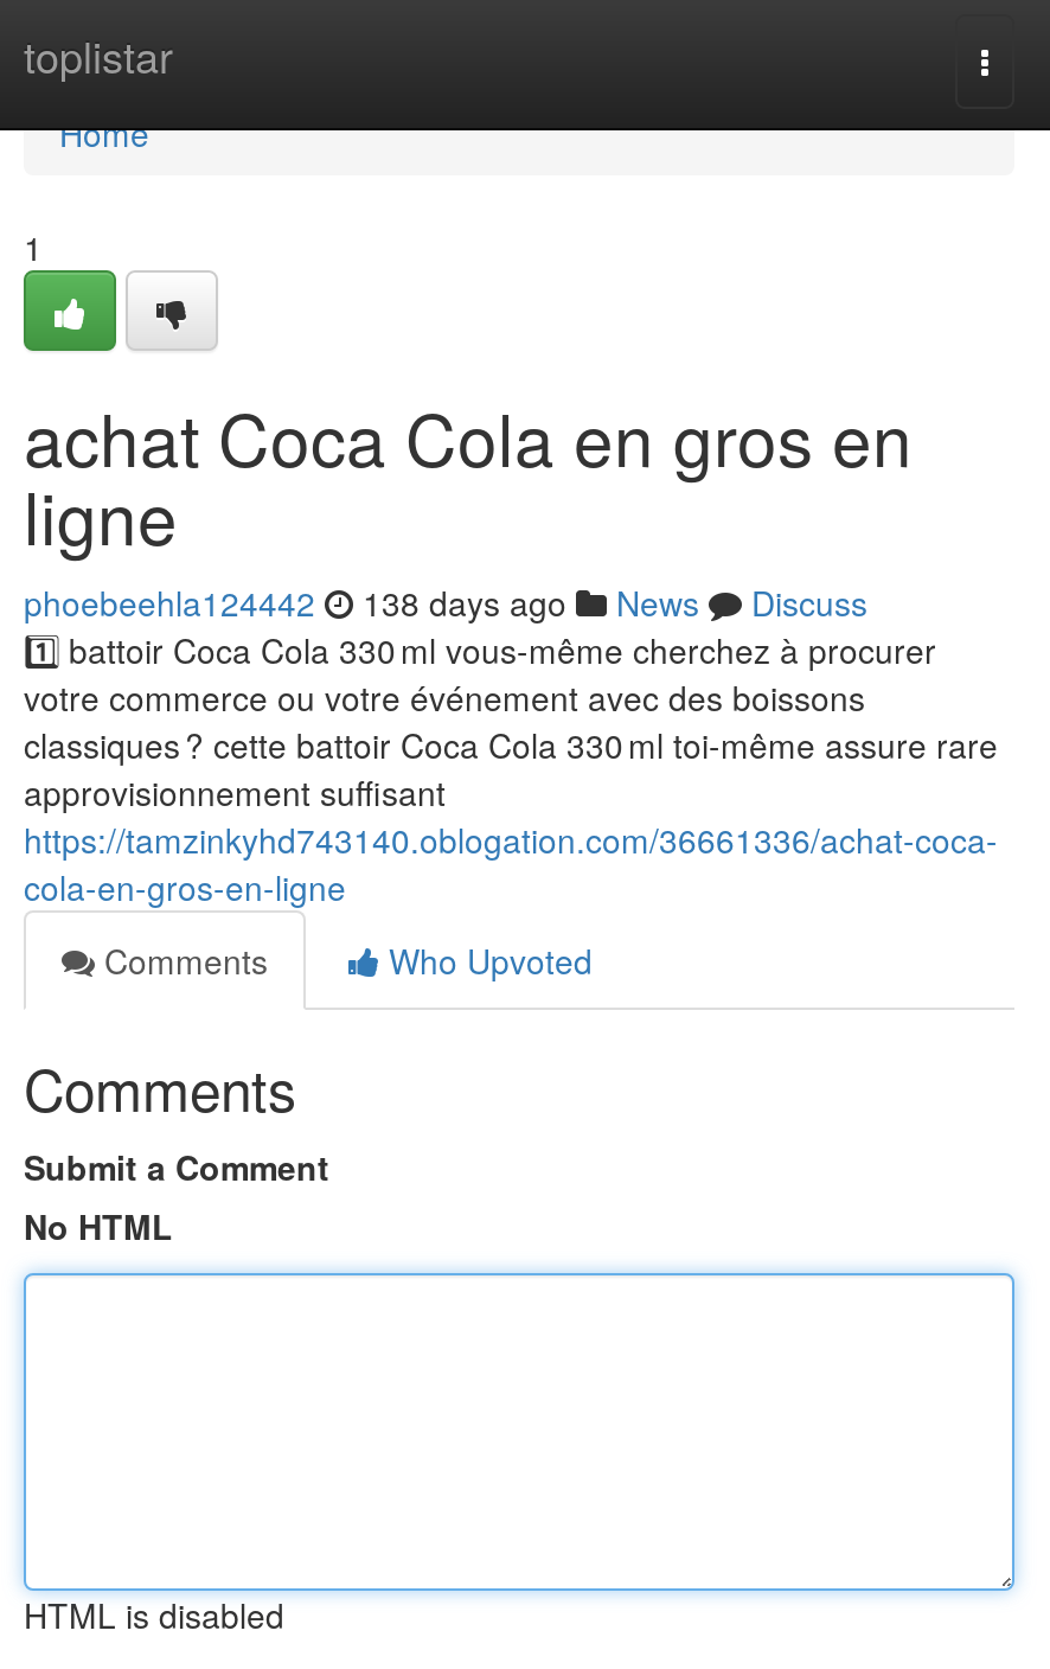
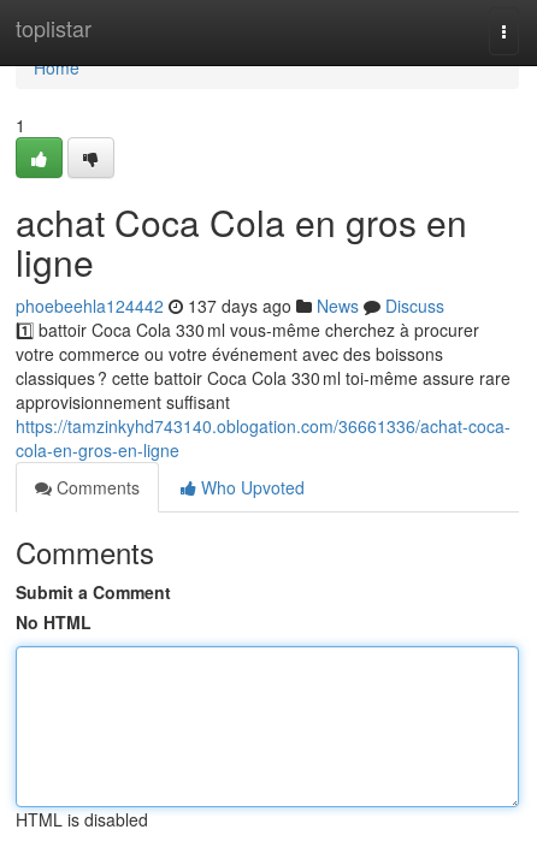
- phoebeehla124442 138 days ago News Discuss
+ phoebeehla124442 137 days ago News Discuss
